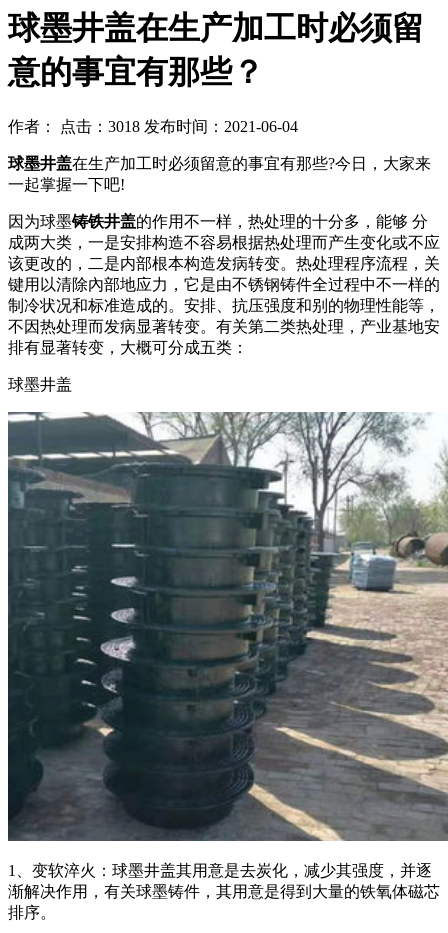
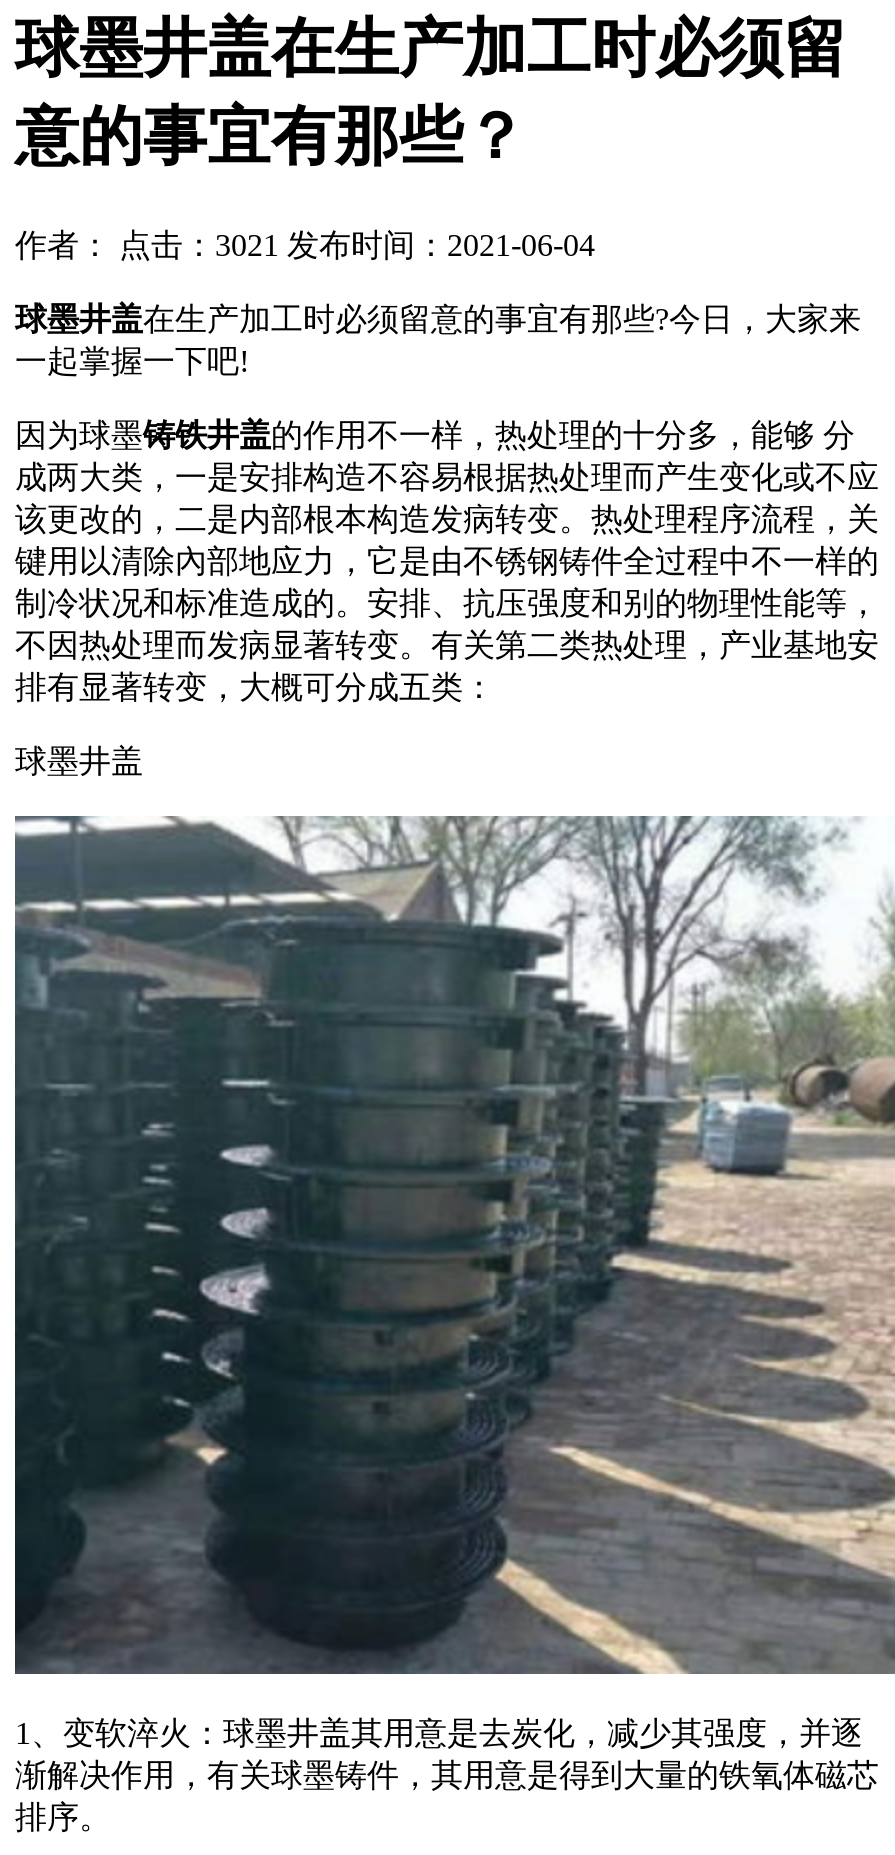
- 作者： 点击：3018 发布时间：2021-06-04
+ 作者： 点击：3021 发布时间：2021-06-04
